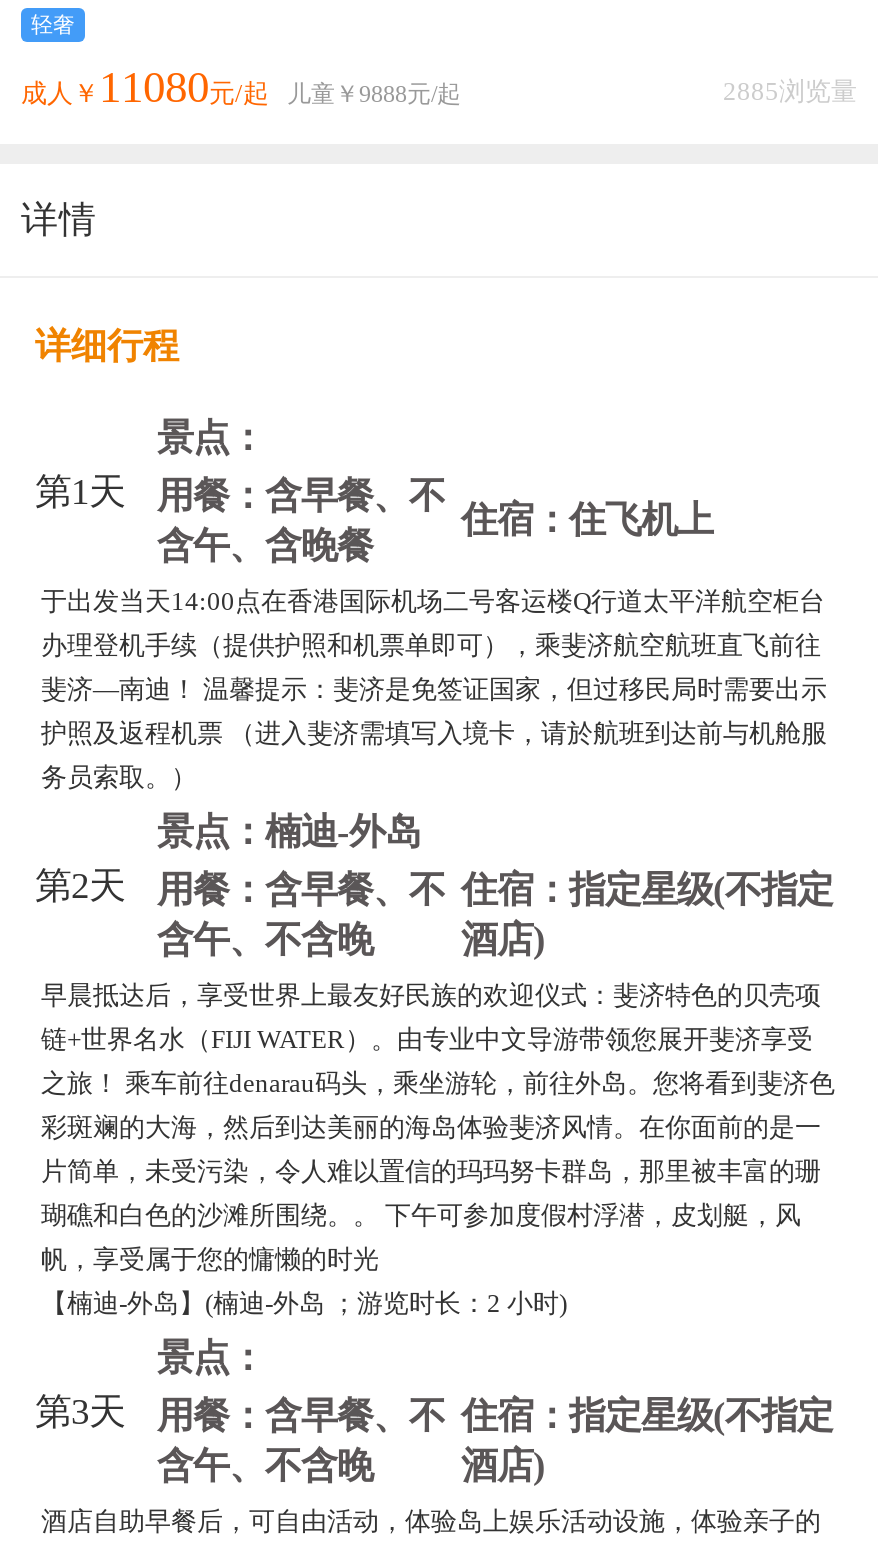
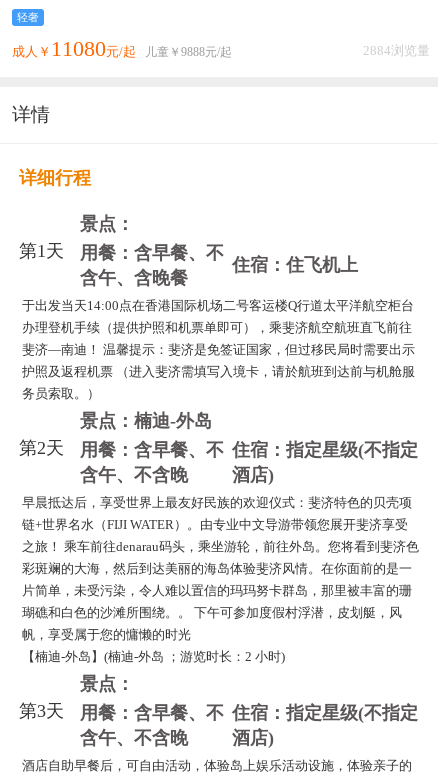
- 2885浏览量
+ 2884浏览量
